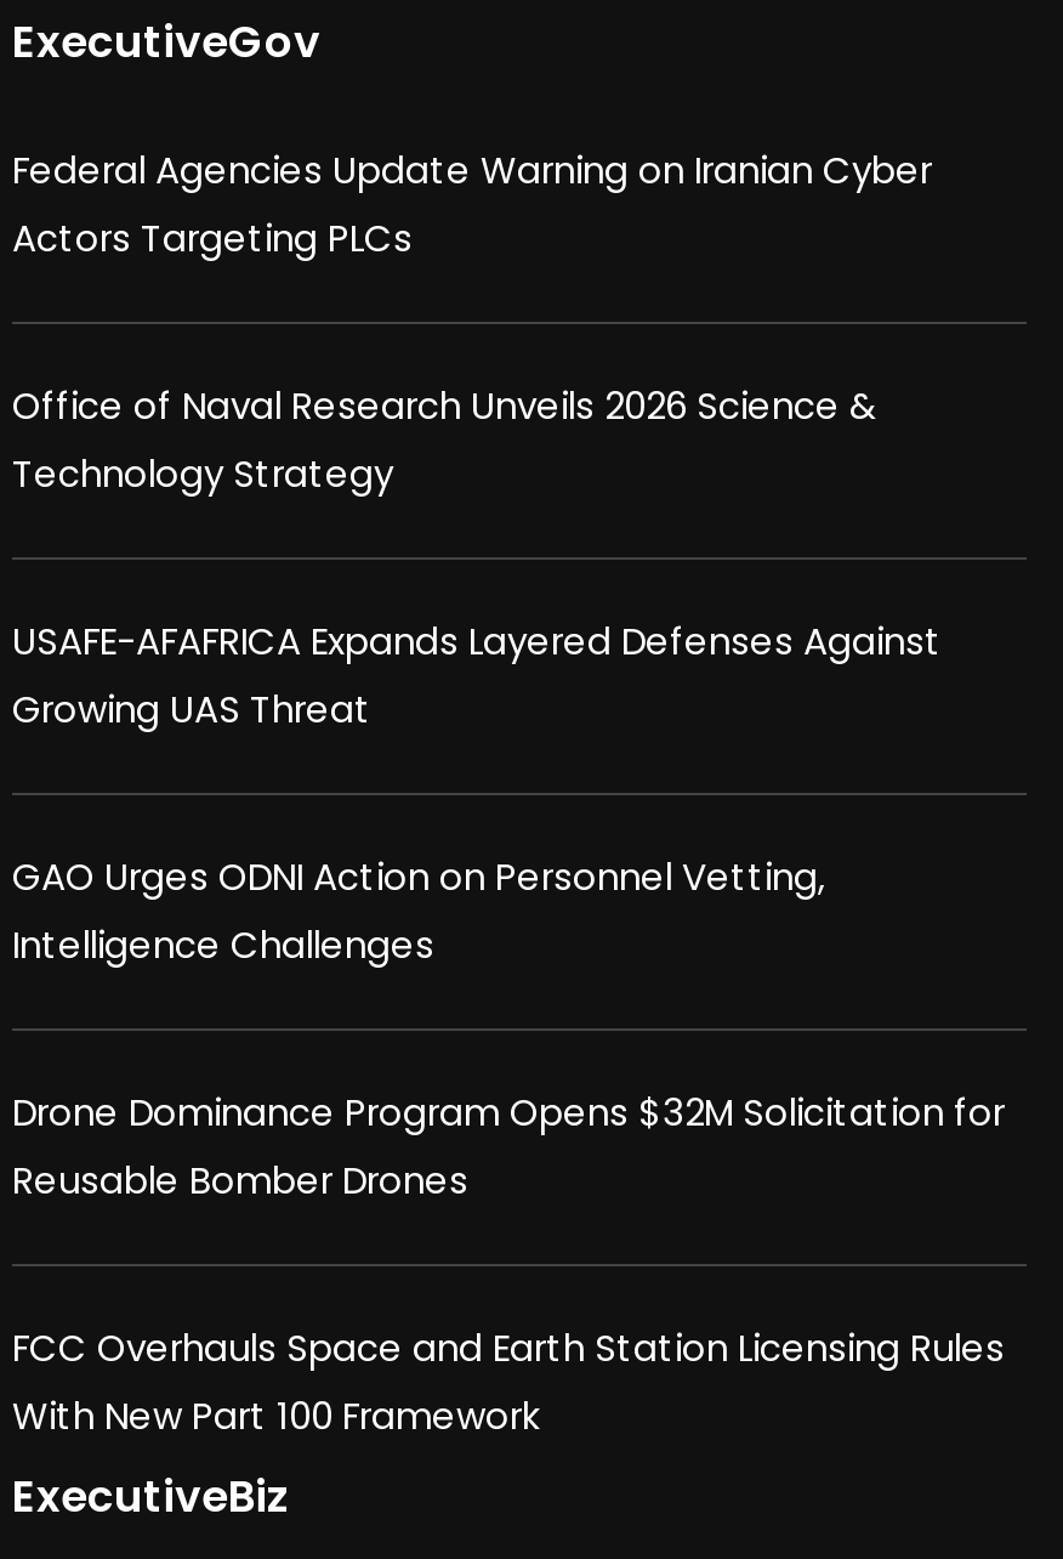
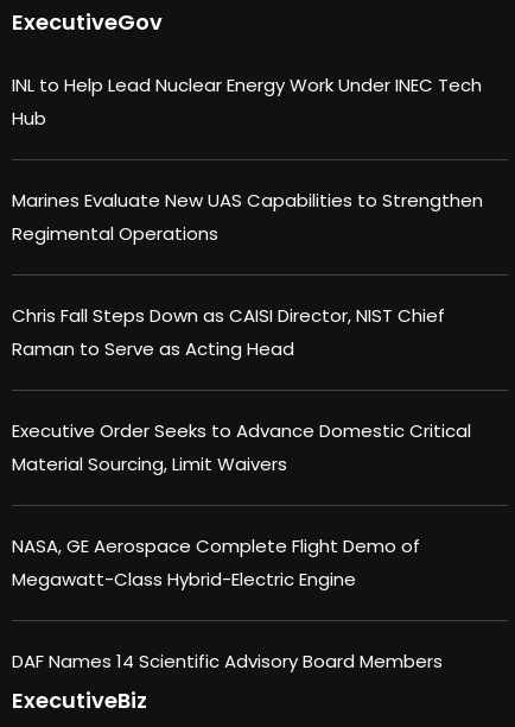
- Federal Agencies Update Warning on Iranian Cyber
- Actors Targeting PLCs
+ INL to Help Lead Nuclear Energy Work Under INEC Tech
+ Hub

- Office of Naval Research Unveils 2026 Science &
- Technology Strategy
+ Marines Evaluate New UAS Capabilities to Strengthen
+ Regimental Operations

- USAFE-AFAFRICA Expands Layered Defenses Against
- Growing UAS Threat
+ Chris Fall Steps Down as CAISI Director, NIST Chief
+ Raman to Serve as Acting Head

- GAO Urges ODNI Action on Personnel Vetting,
- Intelligence Challenges
+ Executive Order Seeks to Advance Domestic Critical
+ Material Sourcing, Limit Waivers

- Drone Dominance Program Opens $32M Solicitation for
- Reusable Bomber Drones
+ NASA, GE Aerospace Complete Flight Demo of
+ Megawatt-Class Hybrid-Electric Engine

- FCC Overhauls Space and Earth Station Licensing Rules
- With New Part 100 Framework
+ DAF Names 14 Scientific Advisory Board Members
